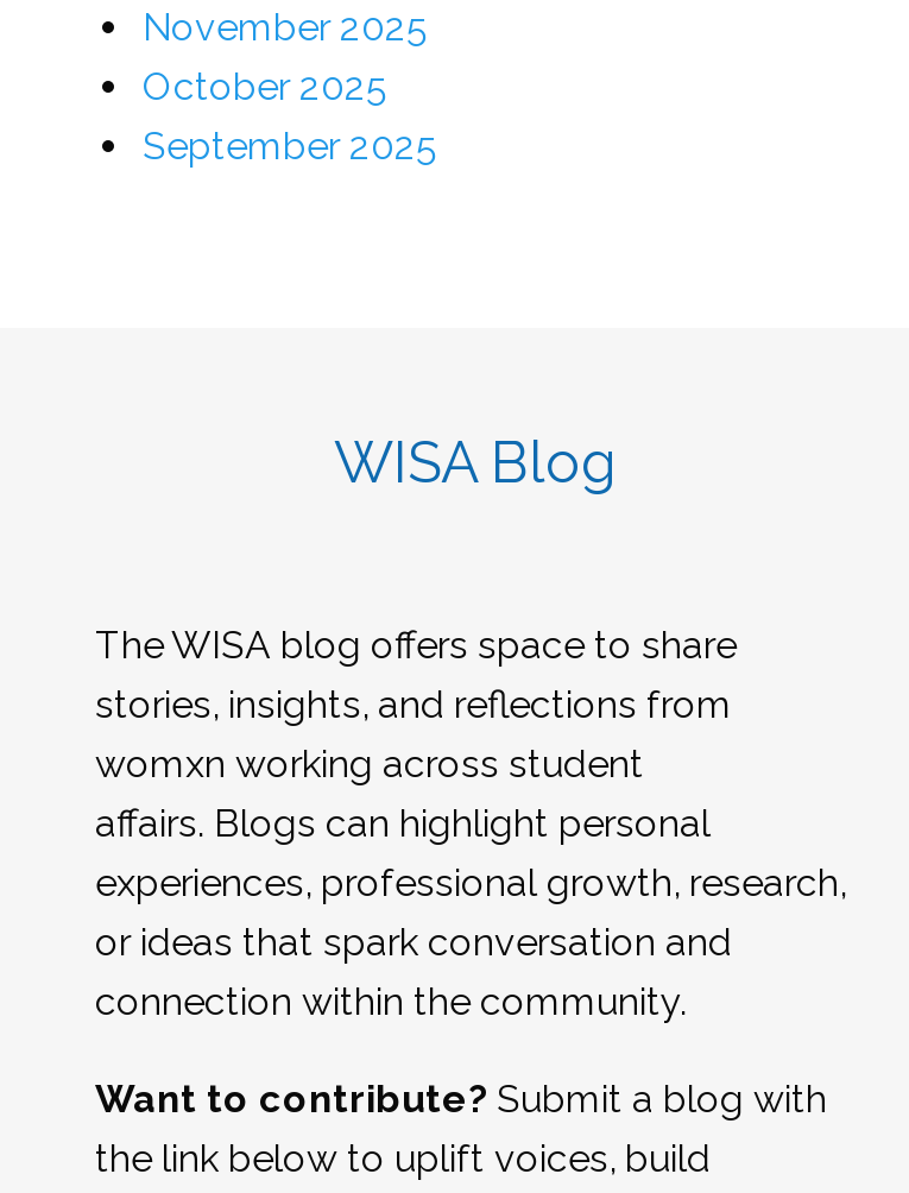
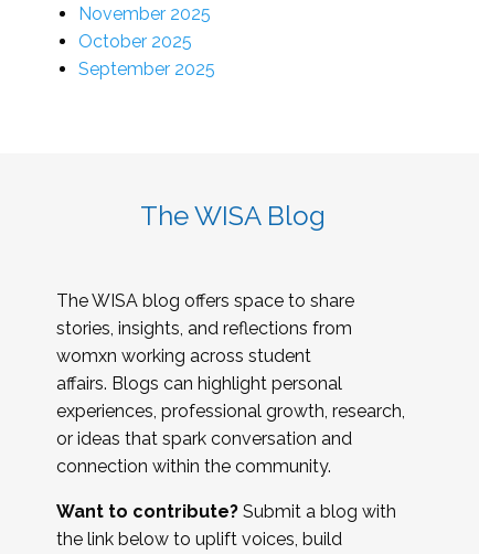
- WISA Blog
+ The WISA Blog
